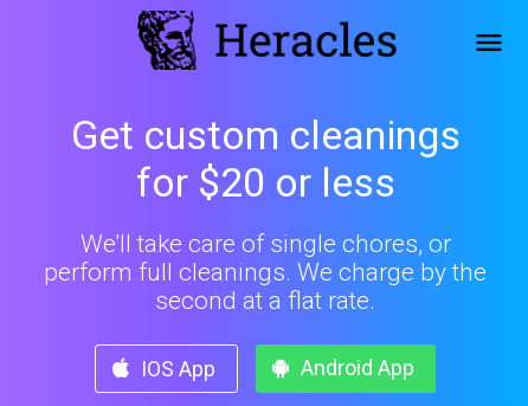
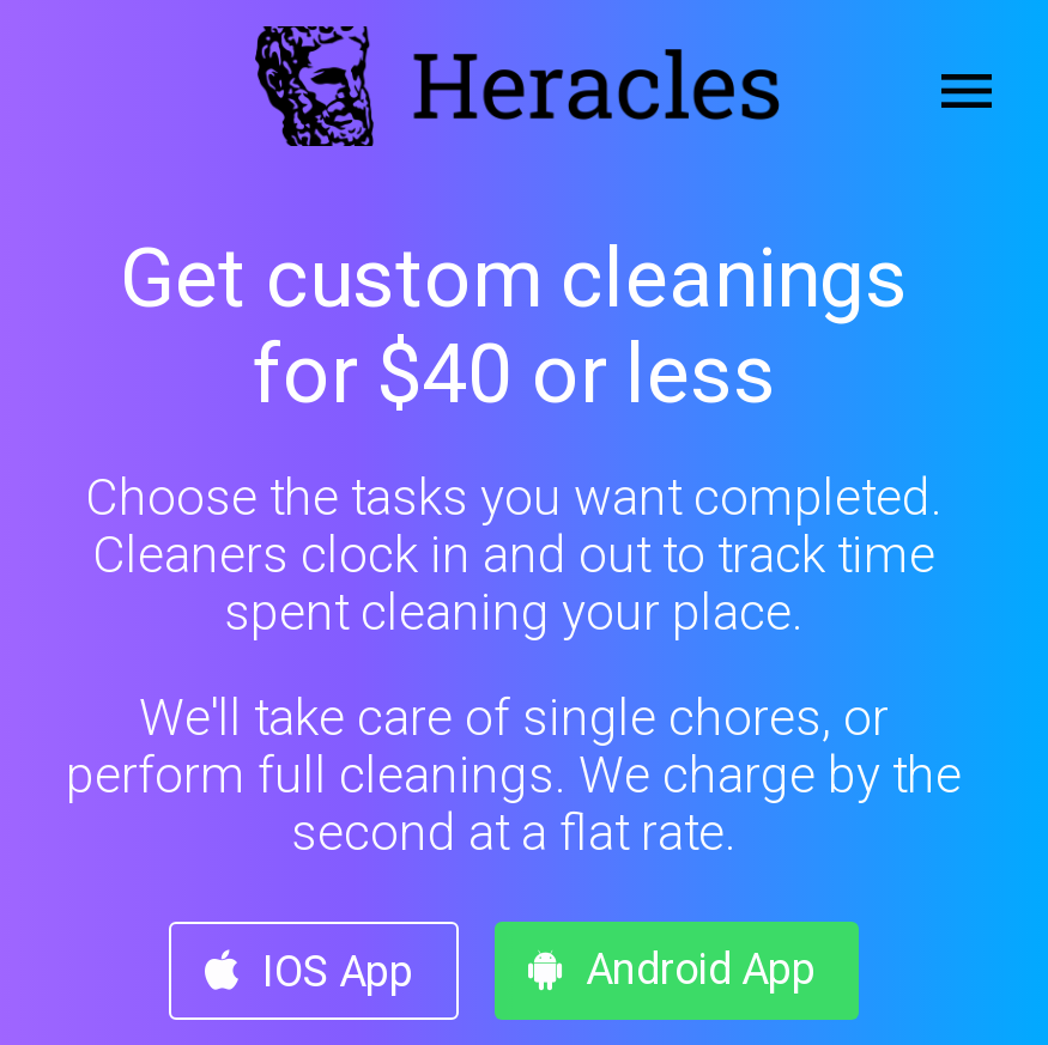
- for $20 or less
+ for $40 or less
+ Choose the tasks you want completed.
+ Cleaners clock in and out to track time
+ spent cleaning your place.
